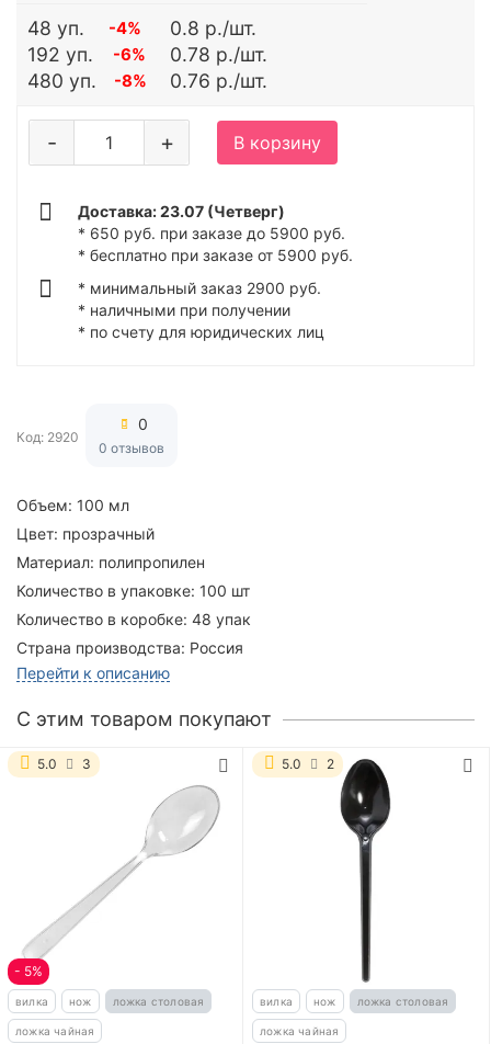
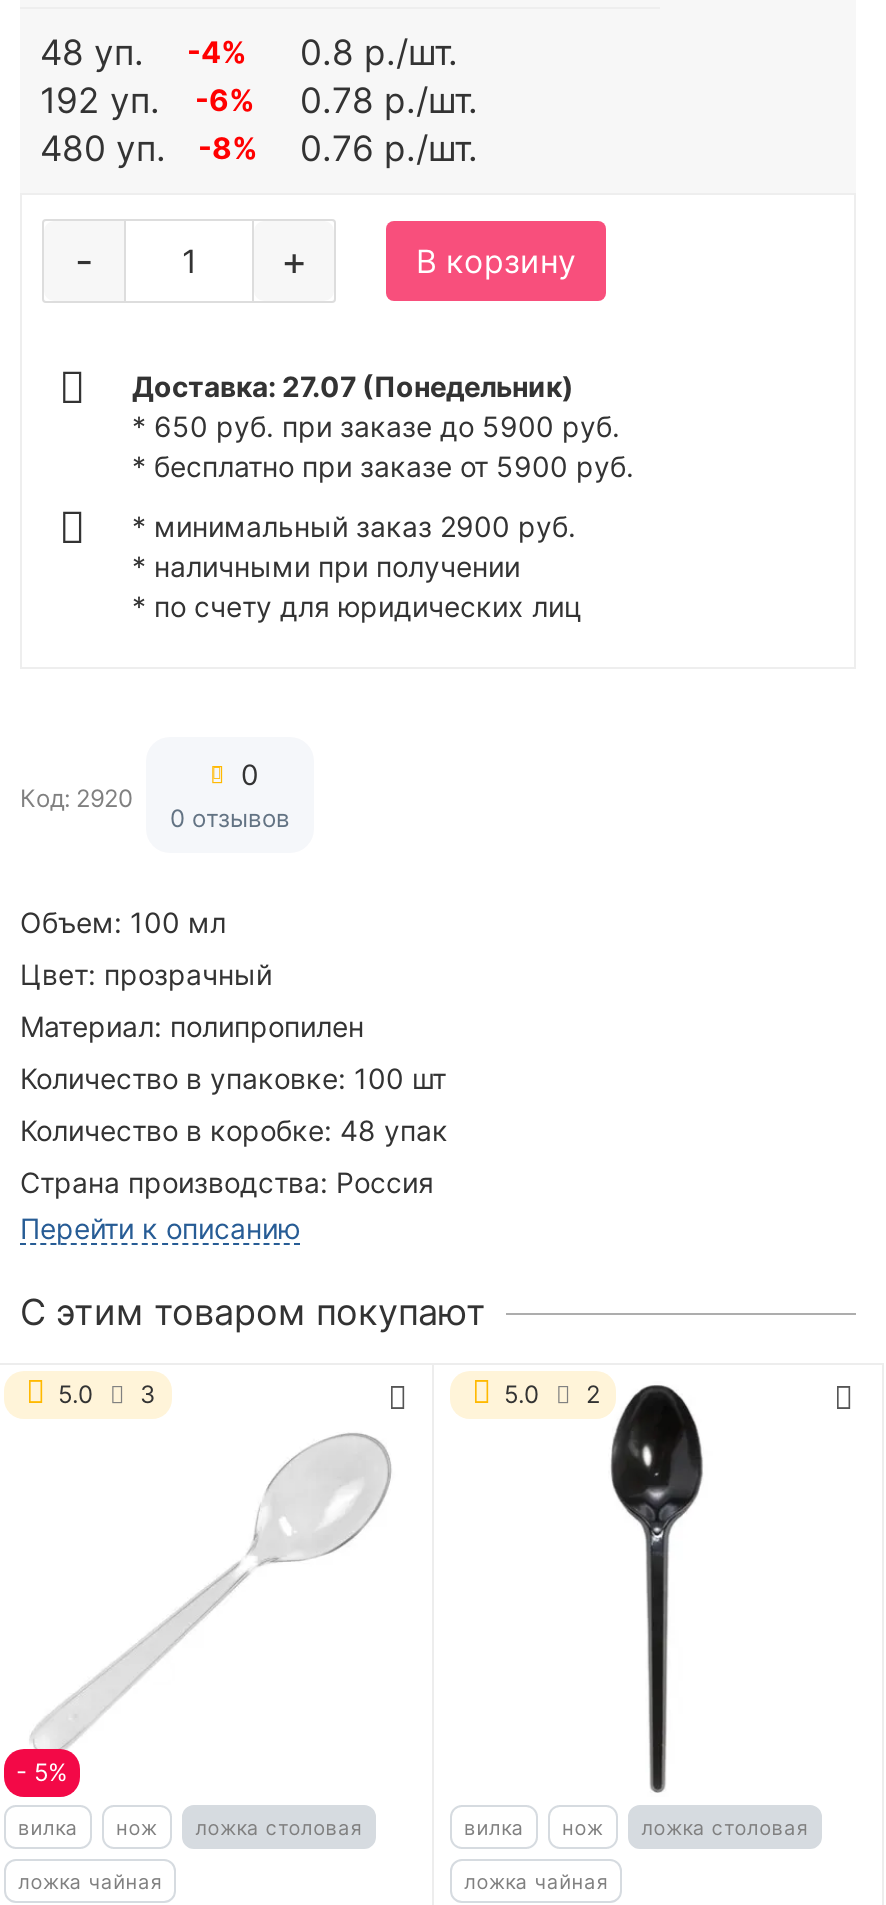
- Доставка: 23.07 (Четверг)
+ Доставка: 27.07 (Понедельник)
